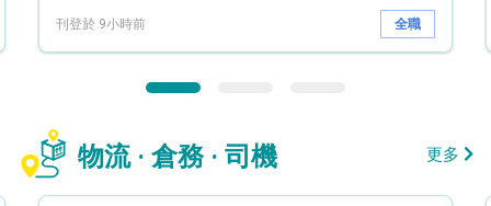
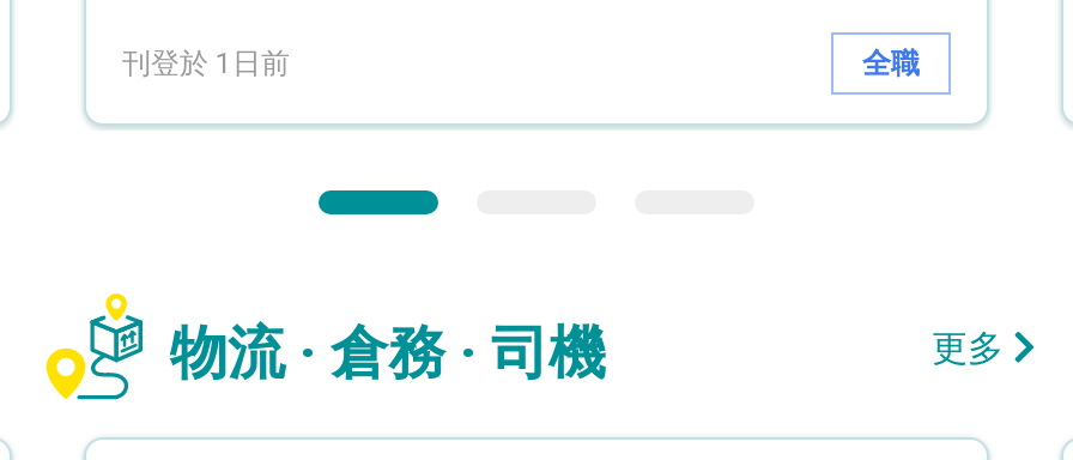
- 刊登於 9小時前
+ 刊登於 1日前
